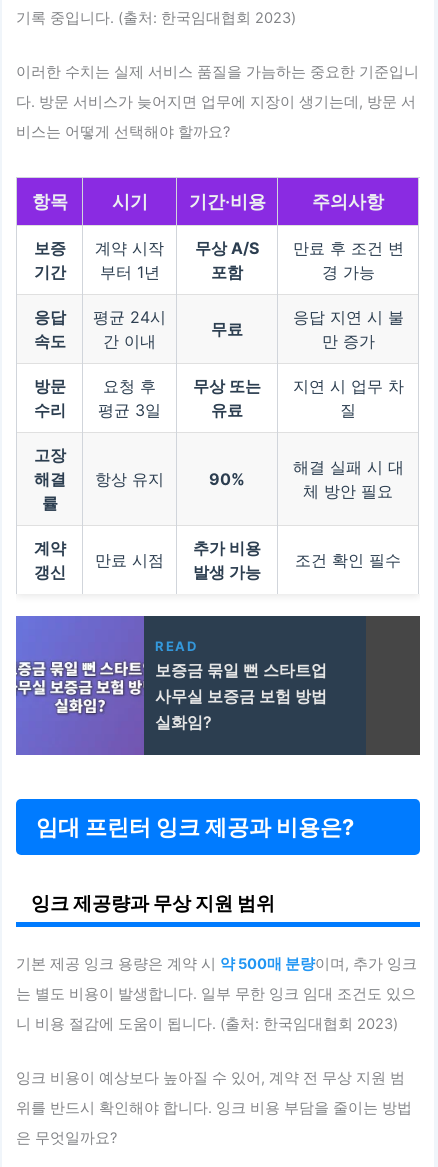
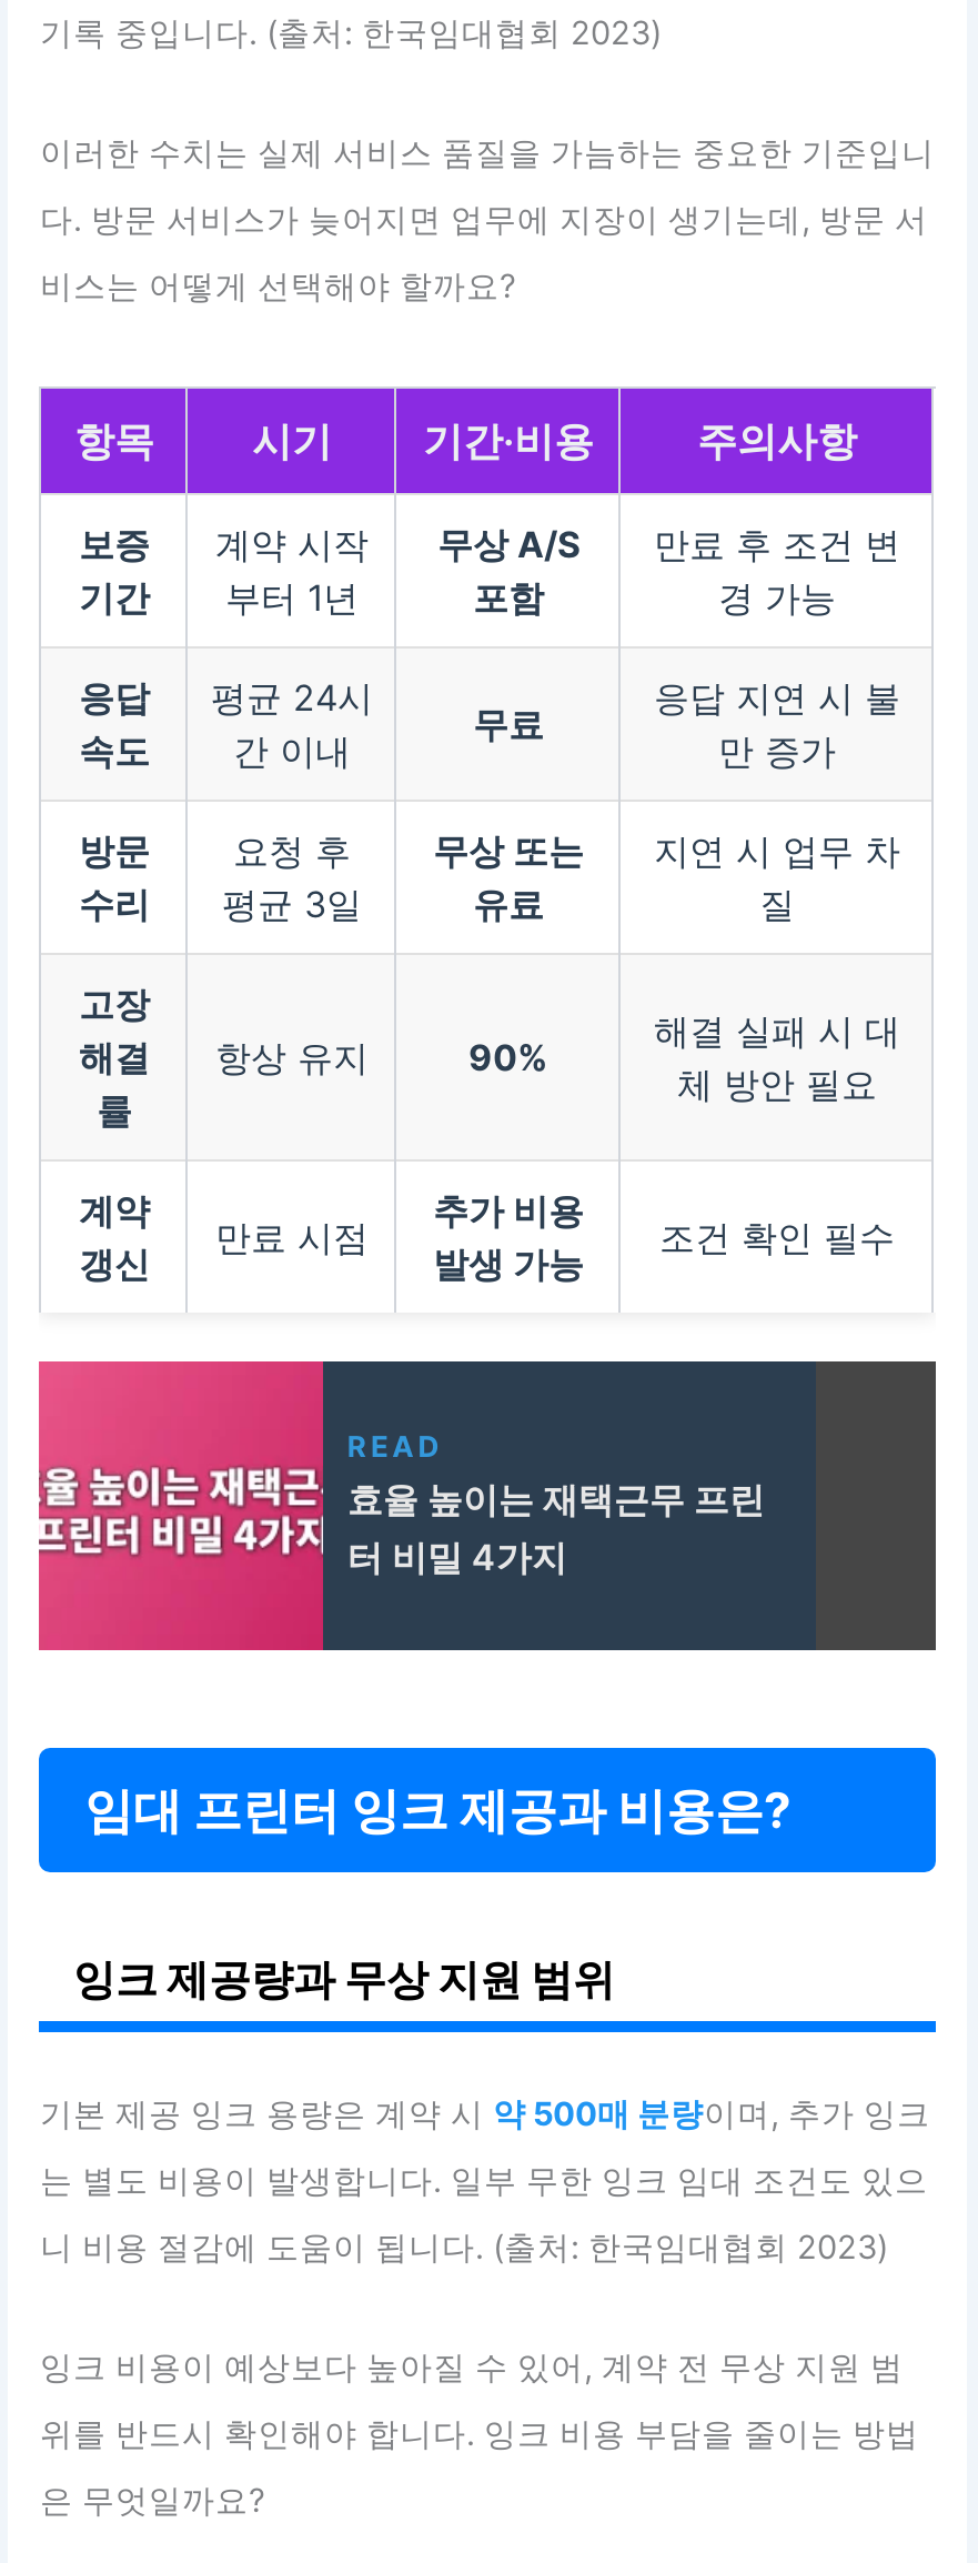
- [image]
- 보증금 묶일 뻔 스타트업
- 사무실 보증금 보험 방법
- 실화임?
+ [image]
+ 효율 높이는 재택근무 프린
+ 터 비밀 4가지
